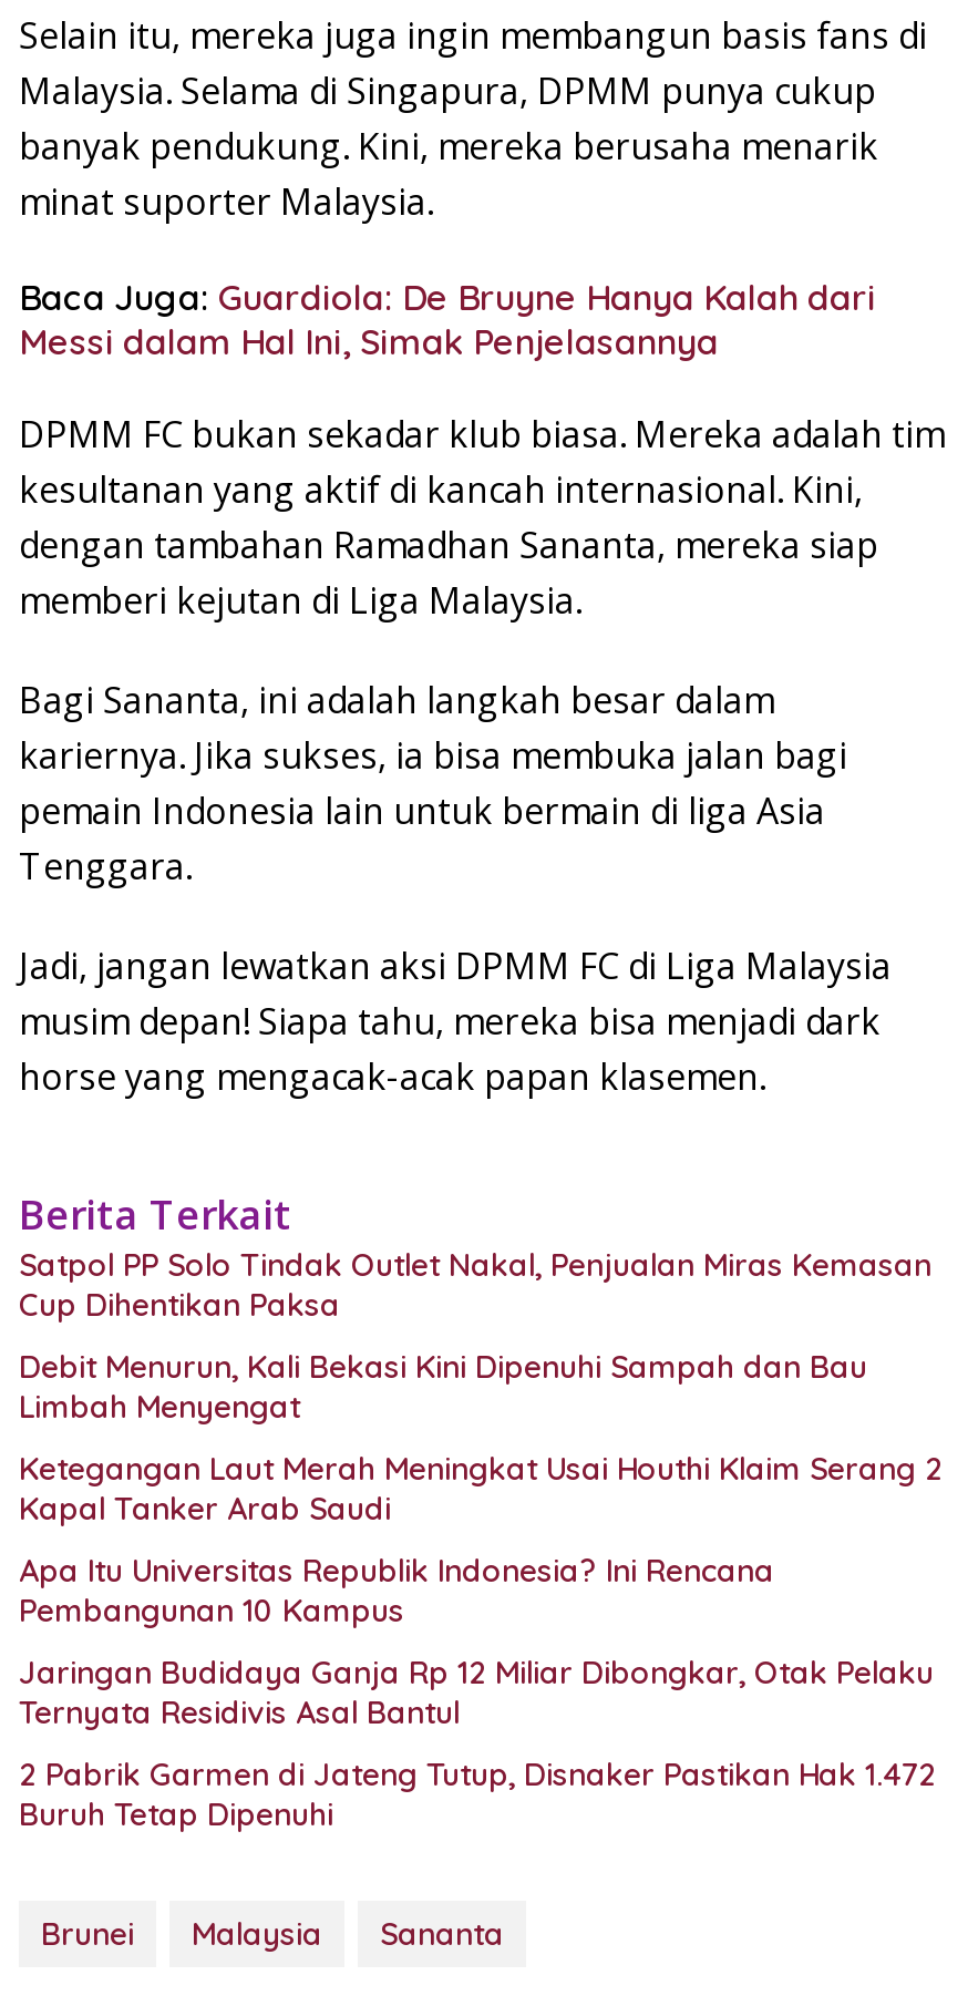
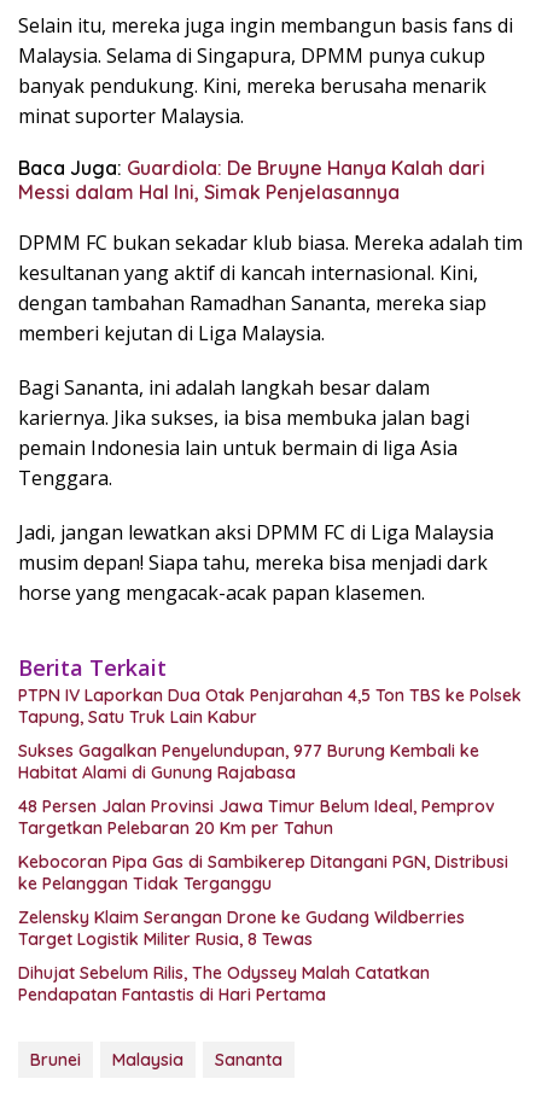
- Satpol PP Solo Tindak Outlet Nakal, Penjualan Miras Kemasan
- Cup Dihentikan Paksa
+ PTPN IV Laporkan Dua Otak Penjarahan 4,5 Ton TBS ke Polsek
+ Tapung, Satu Truk Lain Kabur

- Debit Menurun, Kali Bekasi Kini Dipenuhi Sampah dan Bau
- Limbah Menyengat
+ Sukses Gagalkan Penyelundupan, 977 Burung Kembali ke
+ Habitat Alami di Gunung Rajabasa

- Ketegangan Laut Merah Meningkat Usai Houthi Klaim Serang 2
- Kapal Tanker Arab Saudi
+ 48 Persen Jalan Provinsi Jawa Timur Belum Ideal, Pemprov
+ Targetkan Pelebaran 20 Km per Tahun

- Apa Itu Universitas Republik Indonesia? Ini Rencana
- Pembangunan 10 Kampus
+ Kebocoran Pipa Gas di Sambikerep Ditangani PGN, Distribusi
+ ke Pelanggan Tidak Terganggu

- Jaringan Budidaya Ganja Rp 12 Miliar Dibongkar, Otak Pelaku
- Ternyata Residivis Asal Bantul
+ Zelensky Klaim Serangan Drone ke Gudang Wildberries
+ Target Logistik Militer Rusia, 8 Tewas

- 2 Pabrik Garmen di Jateng Tutup, Disnaker Pastikan Hak 1.472
- Buruh Tetap Dipenuhi
+ Dihujat Sebelum Rilis, The Odyssey Malah Catatkan
+ Pendapatan Fantastis di Hari Pertama
